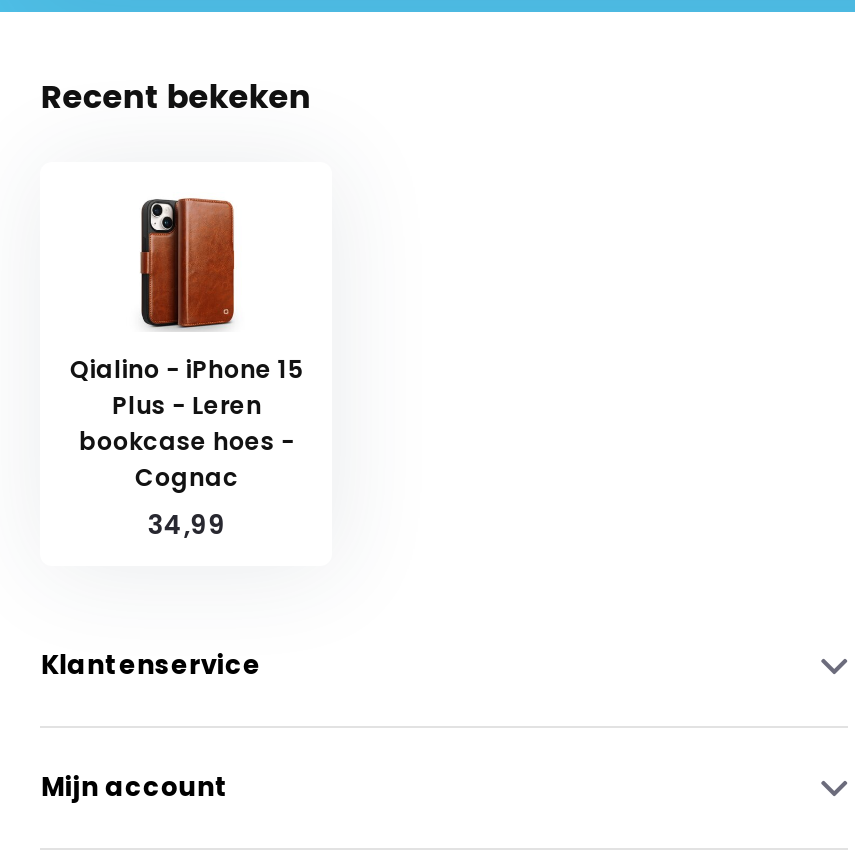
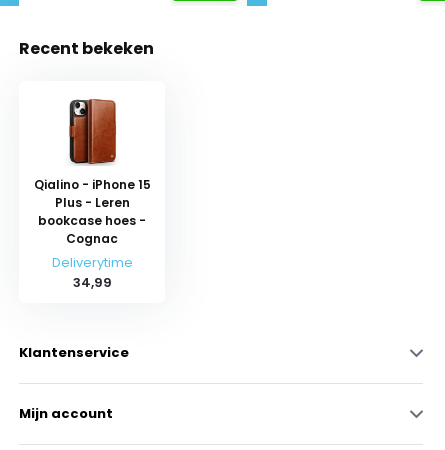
+ Deliverytime
